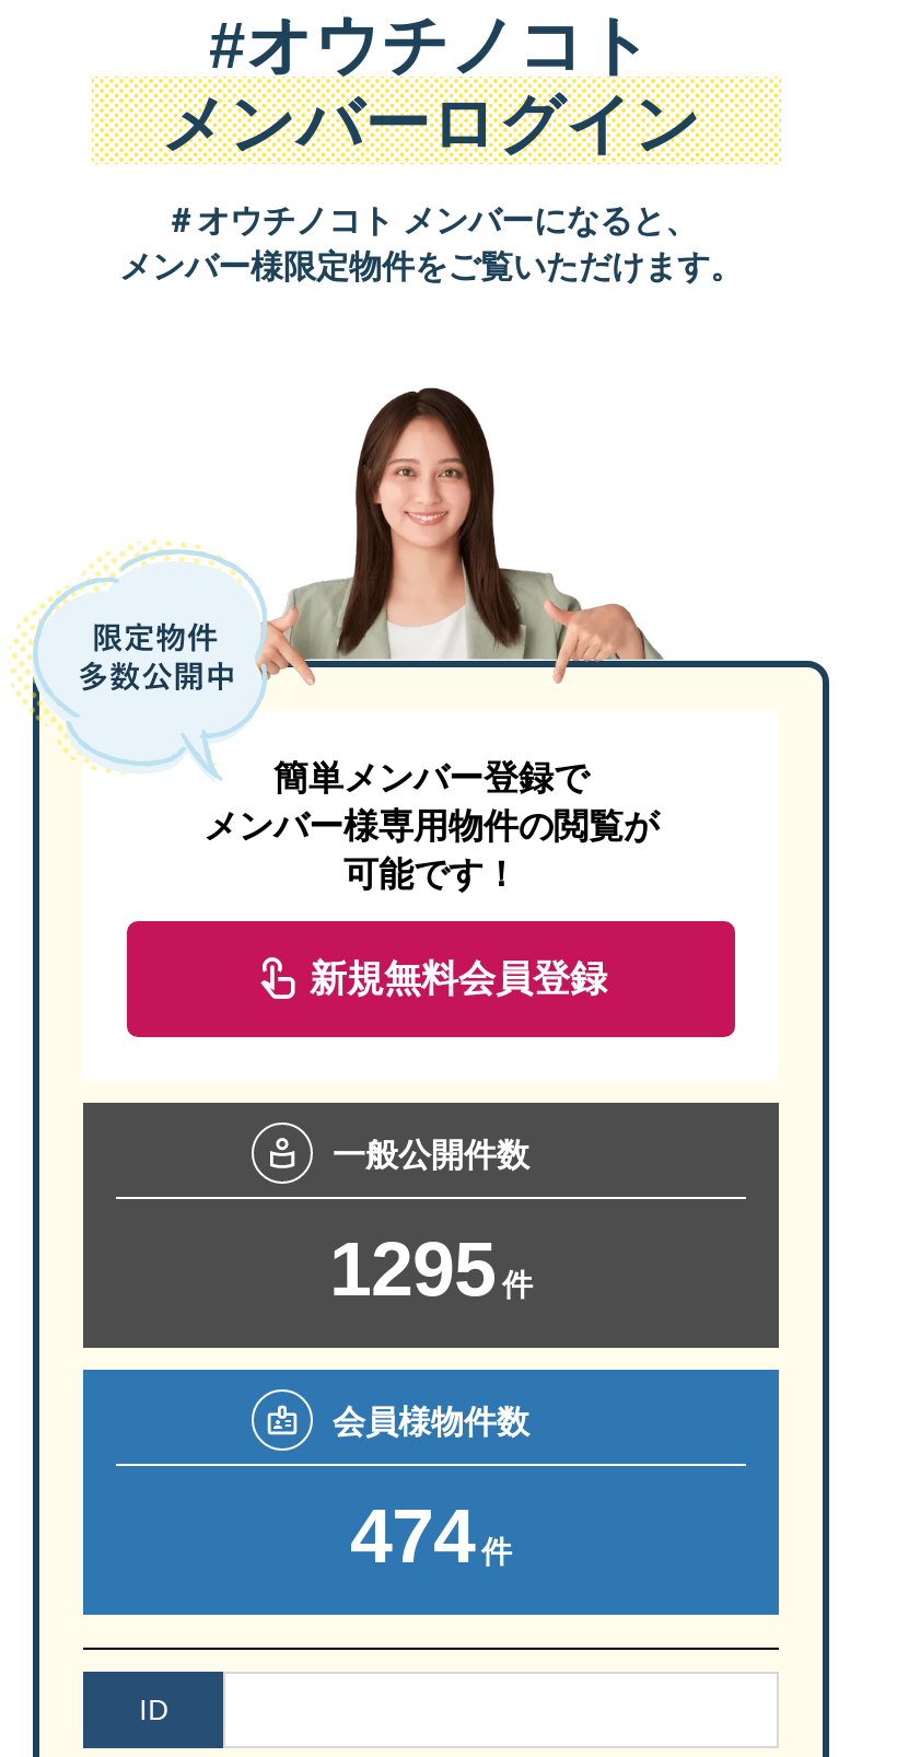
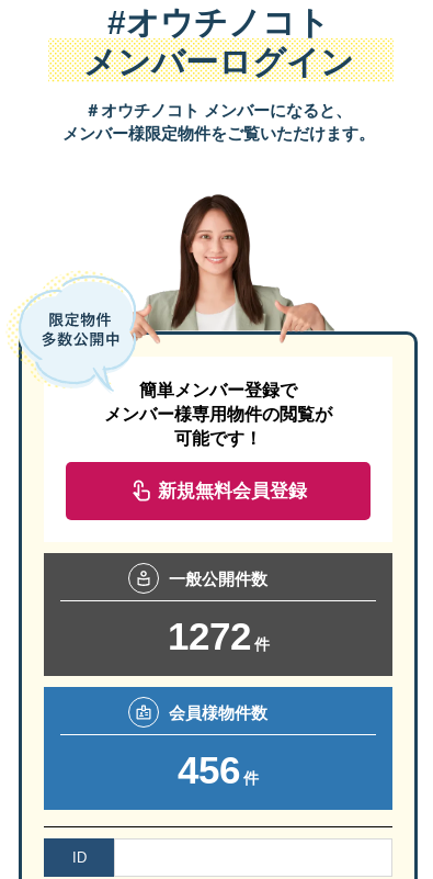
- 1295 件
+ 1272 件

- 474 件
+ 456 件
